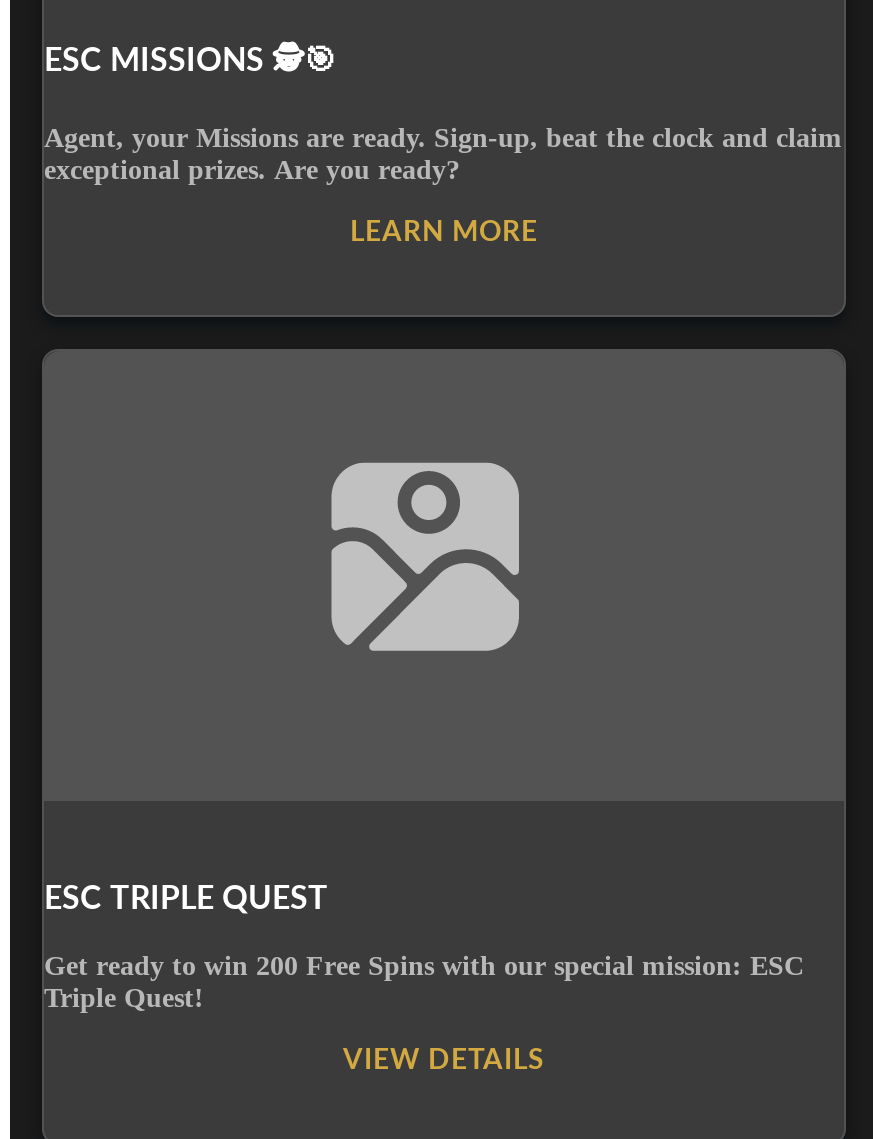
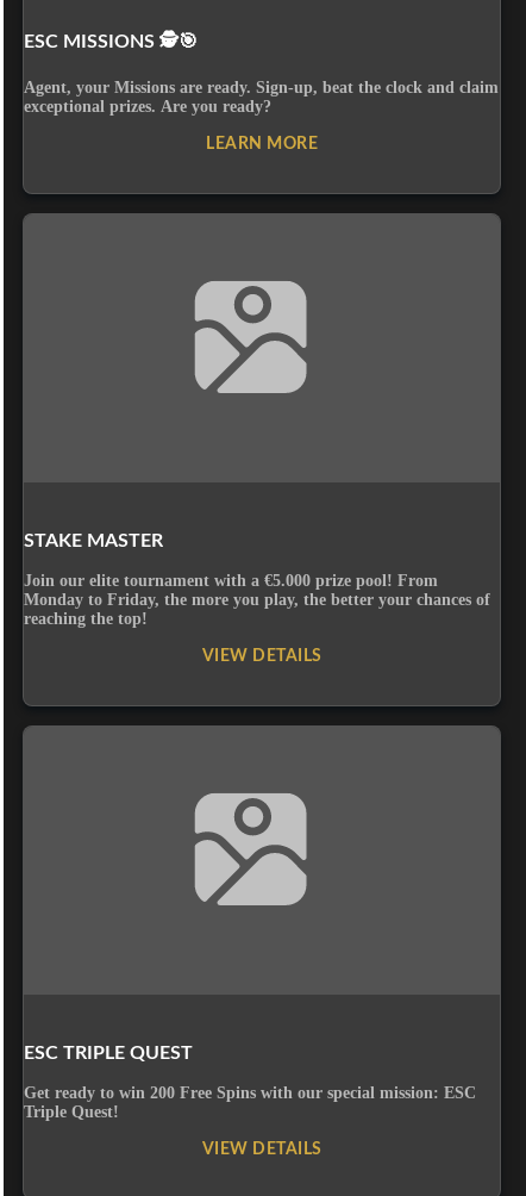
+ STAKE MASTER
+ Join our elite tournament with a €5.000 prize pool! From
+ Monday to Friday, the more you play, the better your chances of
+ reaching the top!
+ VIEW DETAILS
